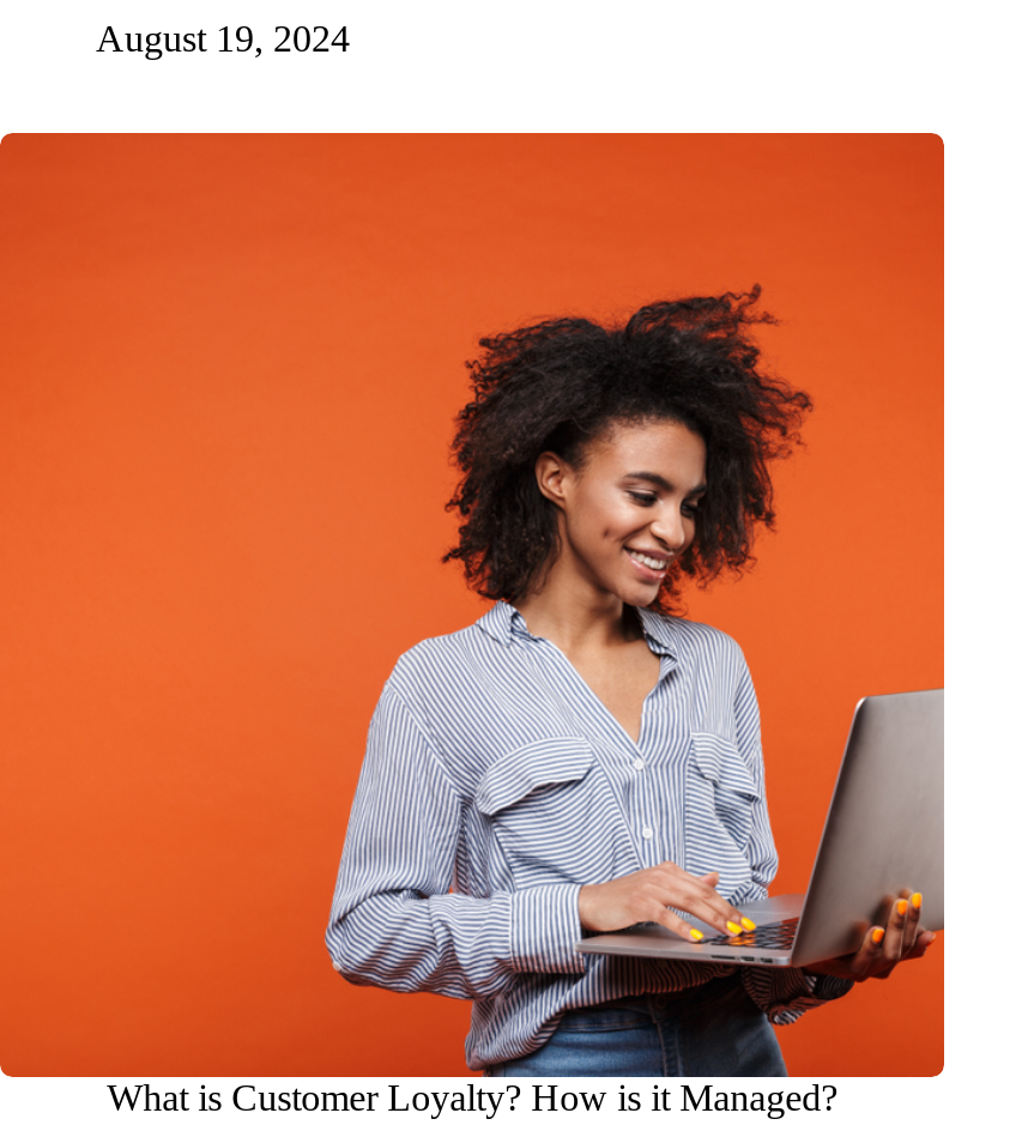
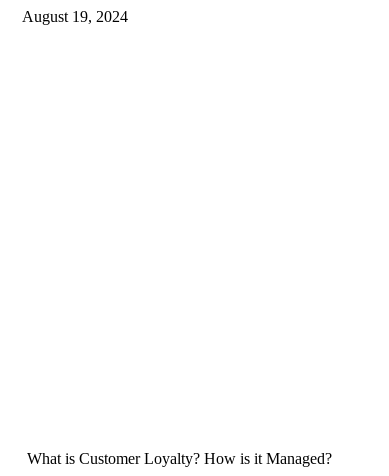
- [image]
